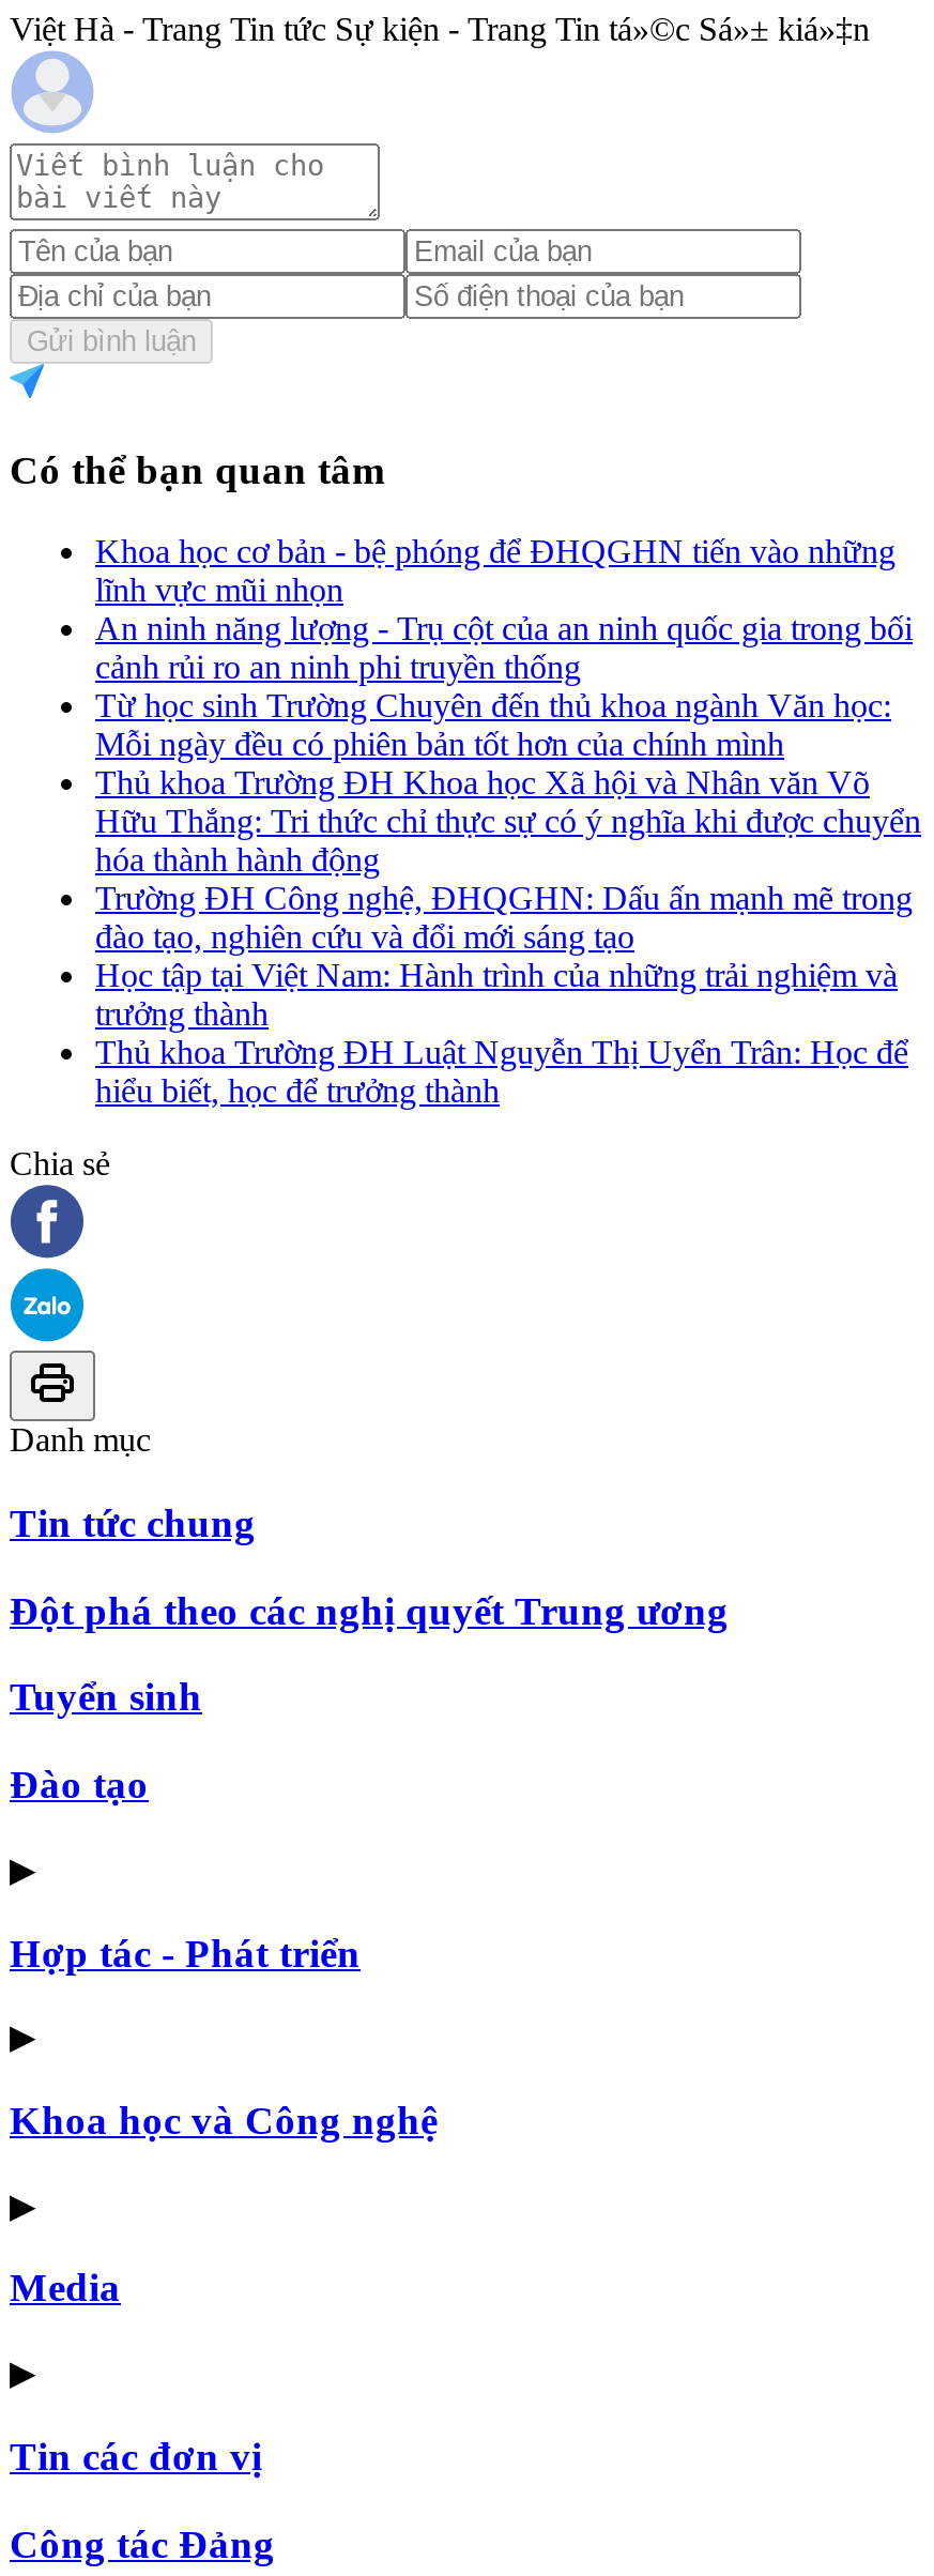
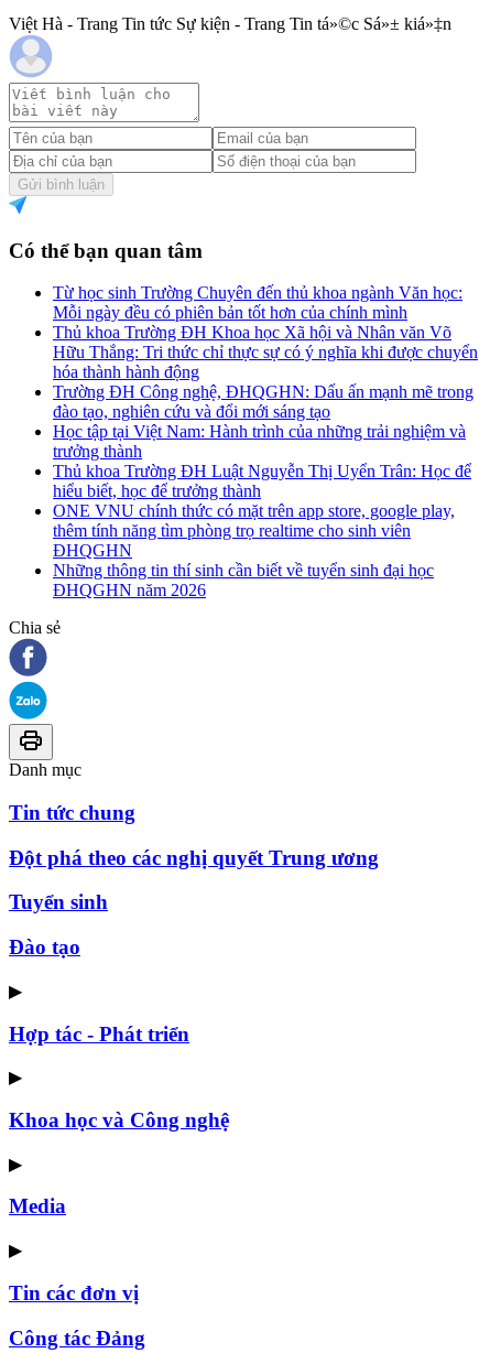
- Khoa học cơ bản - bệ phóng để ĐHQGHN tiến vào những
- lĩnh vực mũi nhọn
- An ninh năng lượng - Trụ cột của an ninh quốc gia trong bối
- cảnh rủi ro an ninh phi truyền thống

moved up: Từ học sinh Trường Chuyên đến thủ khoa ngành Văn học: | Mỗi ngày đều có phiên bản tốt hơn của chính mình | Thủ khoa Trường ĐH Khoa học Xã hội và Nhân văn Võ | ... | Thủ khoa Trường ĐH Luật Nguyễn Thị Uyển Trân: Học để | hiểu biết, học để trưởng thành

+ ONE VNU chính thức có mặt trên app store, google play,
+ thêm tính năng tìm phòng trọ realtime cho sinh viên
+ ĐHQGHN
+ Những thông tin thí sinh cần biết về tuyển sinh đại học
+ ĐHQGHN năm 2026
